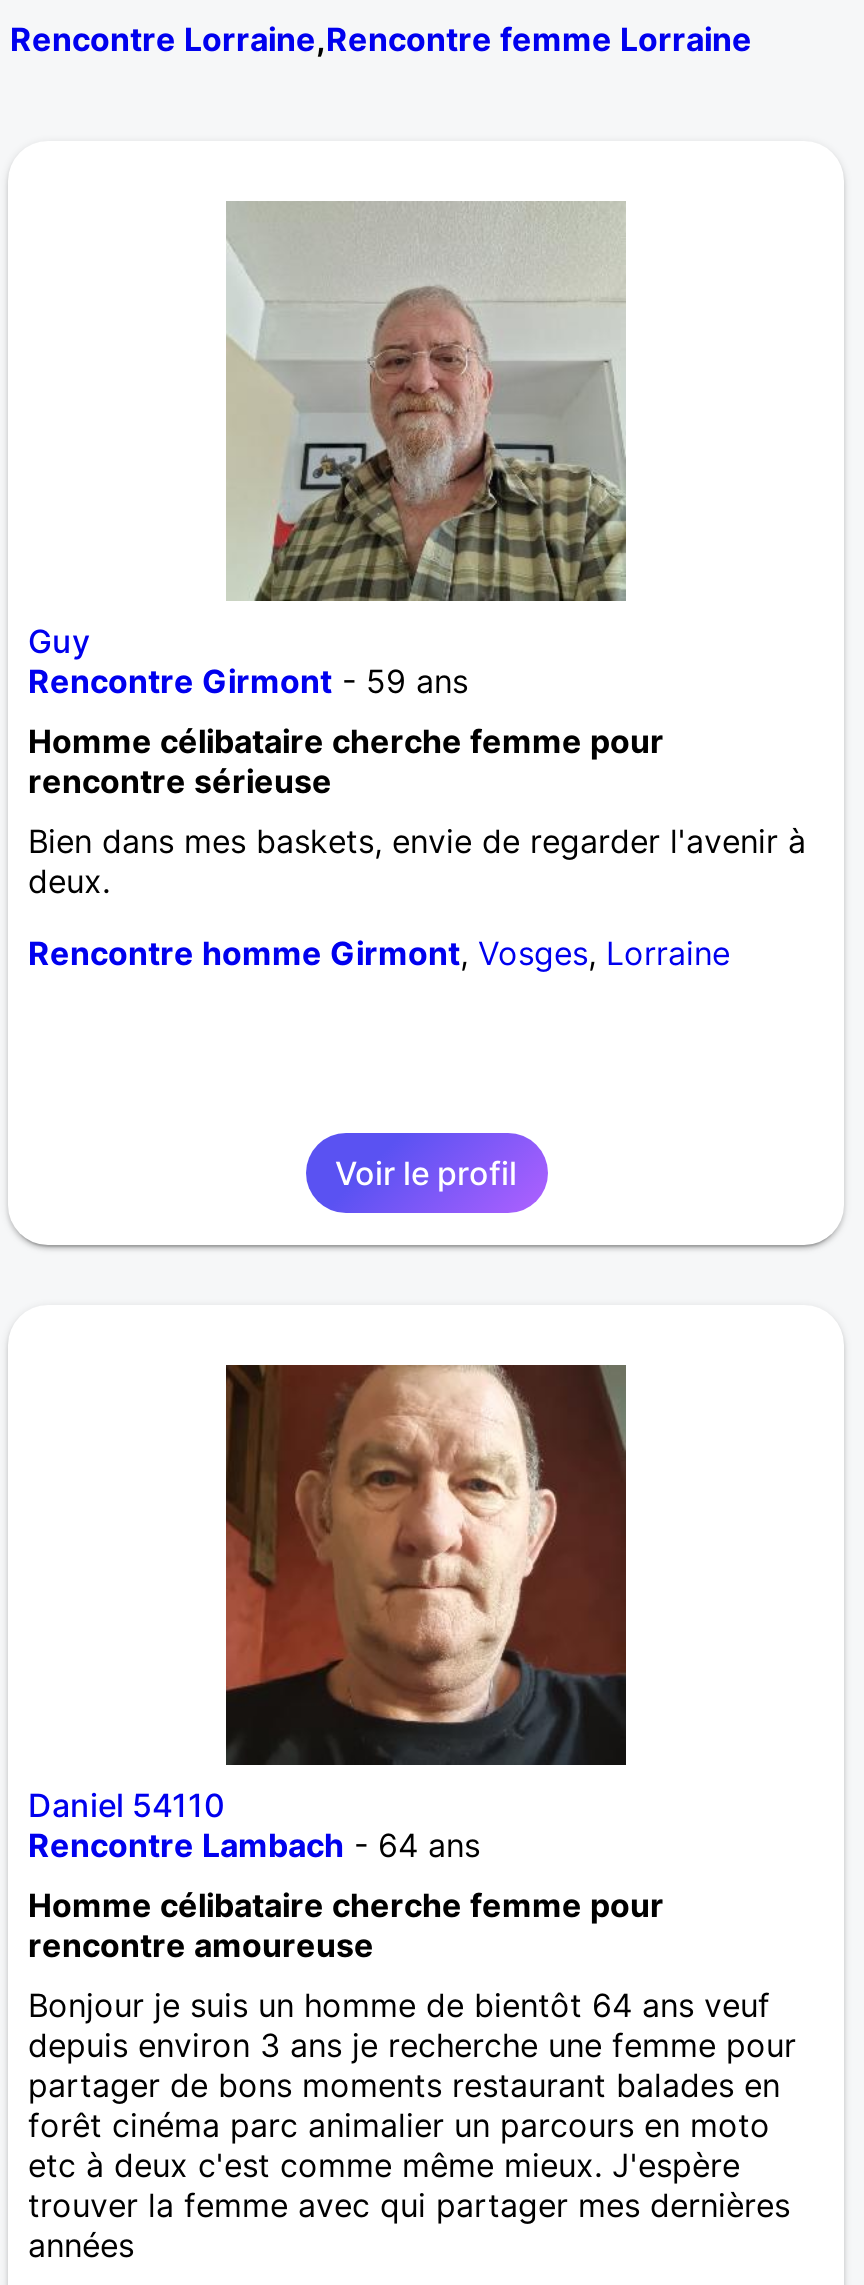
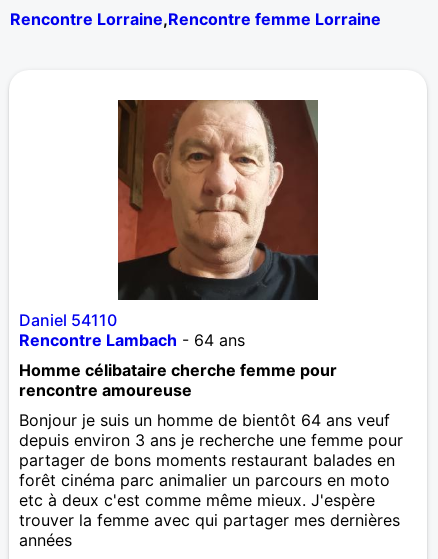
- [image]
- Guy
- Rencontre Girmont - 59 ans
- Homme célibataire cherche femme pour
- rencontre sérieuse
- Bien dans mes baskets, envie de regarder l'avenir à
- deux.
- Rencontre homme Girmont, Vosges, Lorraine

- Voir le profil
